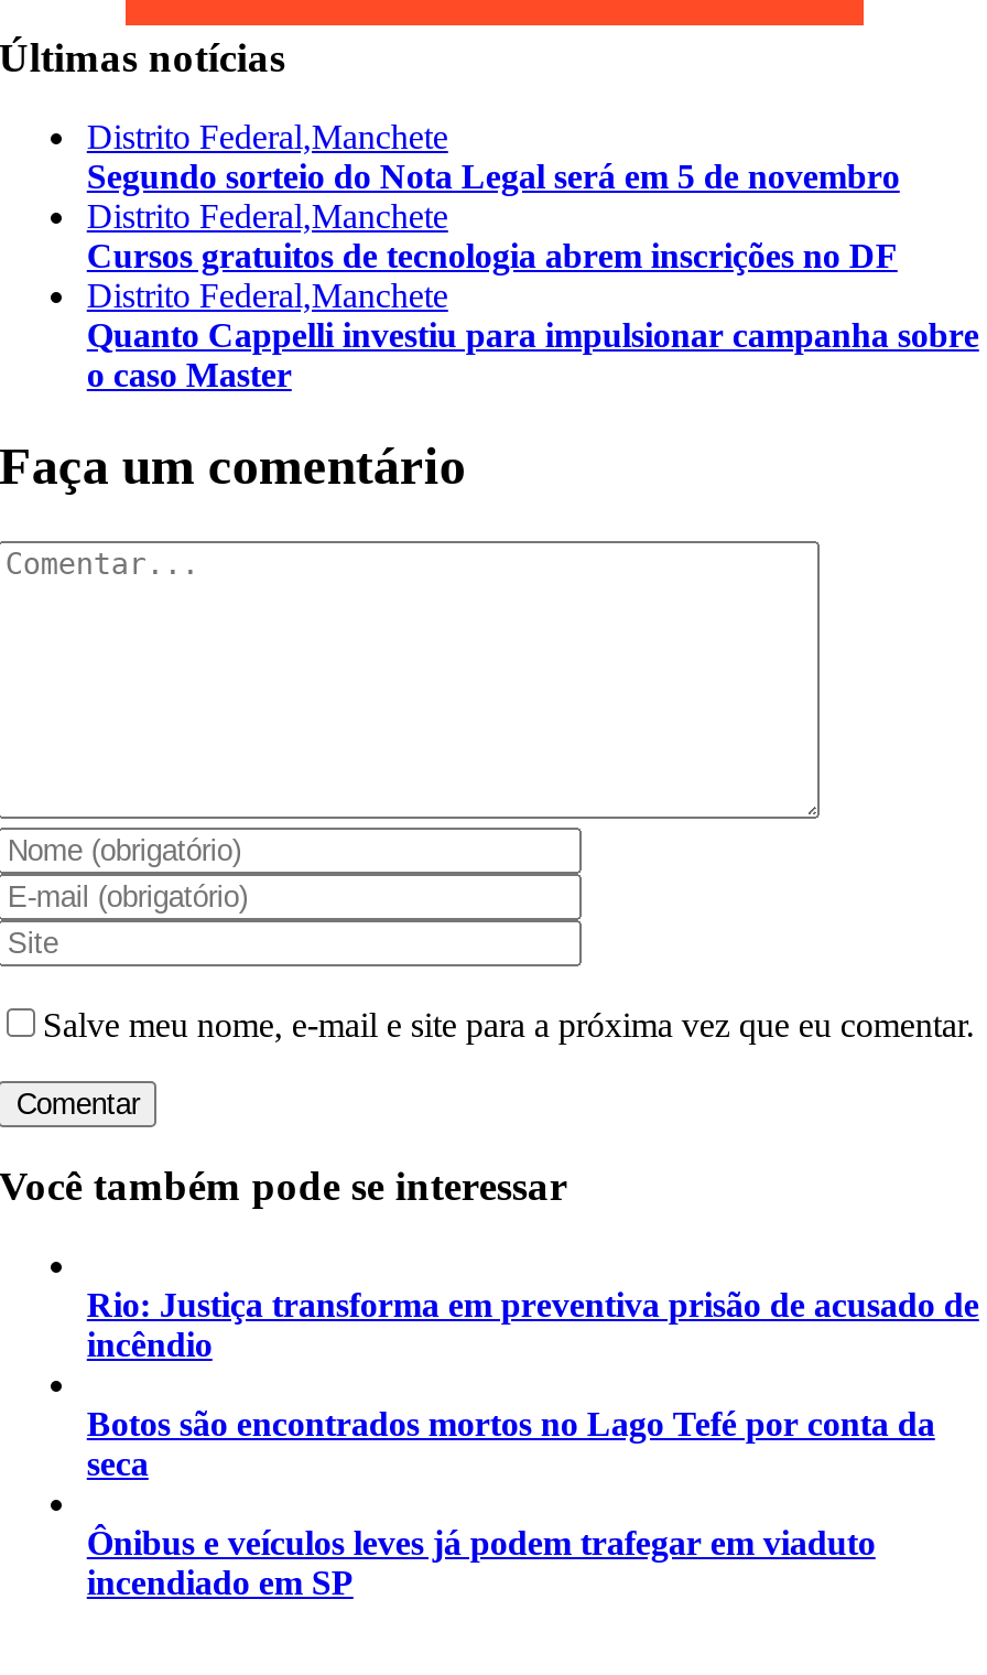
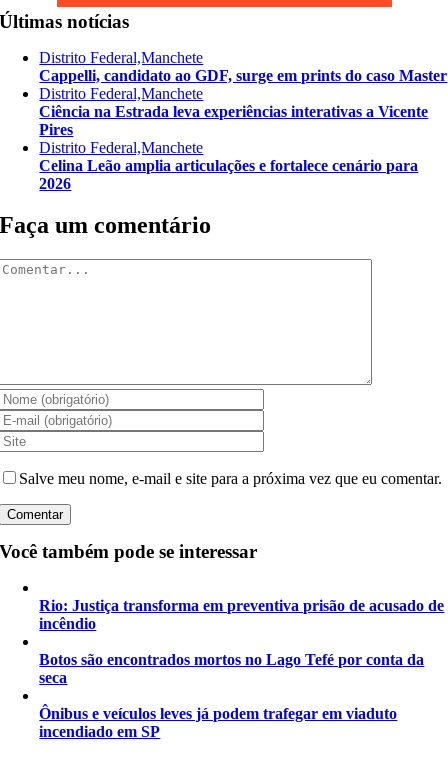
- Segundo sorteio do Nota Legal será em 5 de novembro
+ Cappelli, candidato ao GDF, surge em prints do caso Master

- Cursos gratuitos de tecnologia abrem inscrições no DF
+ Ciência na Estrada leva experiências interativas a Vicente
+ Pires

- Quanto Cappelli investiu para impulsionar campanha sobre
- o caso Master
+ Celina Leão amplia articulações e fortalece cenário para
+ 2026
